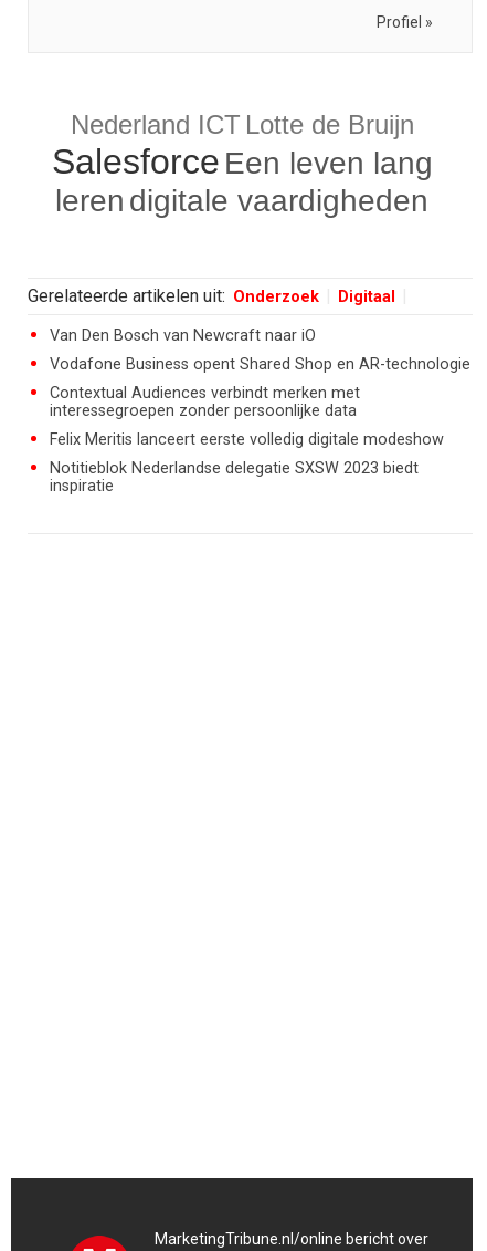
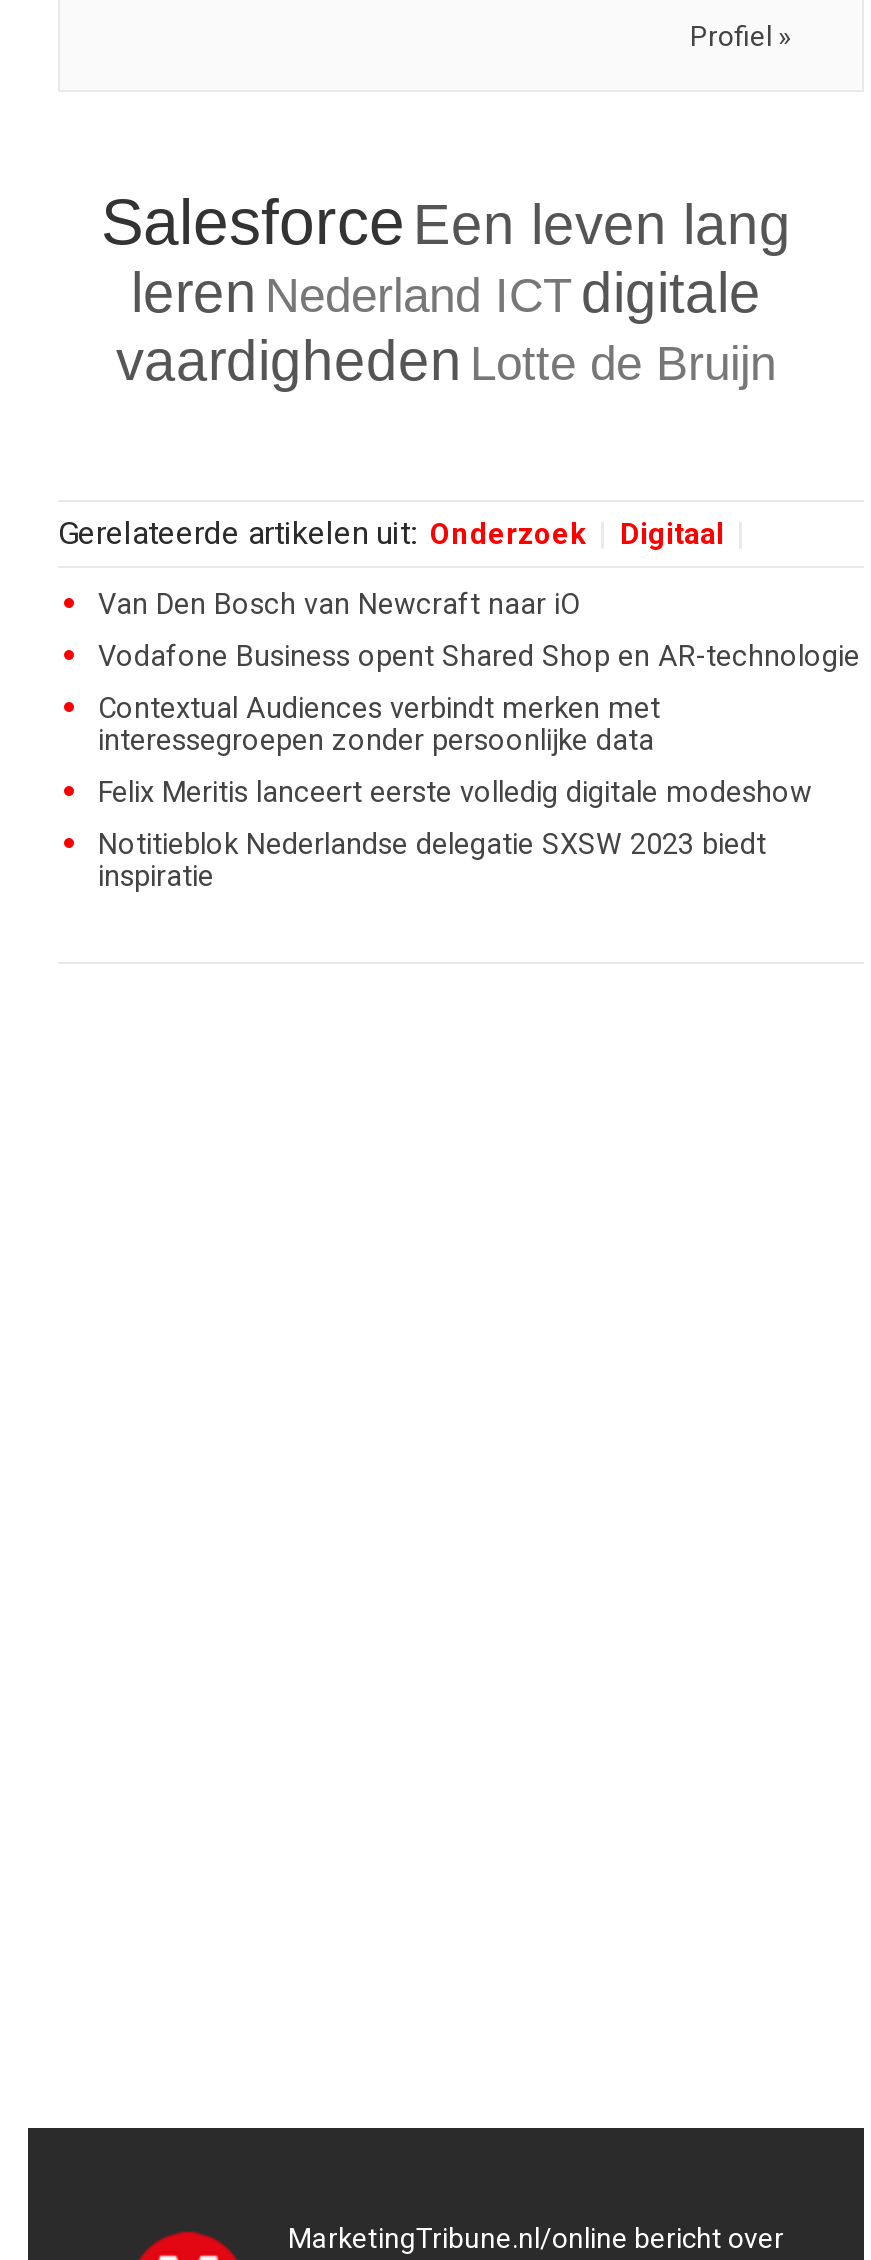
- Nederland ICT Lotte de Bruijn

moved up: Salesforce Een leven lang

- leren digitale vaardigheden
+ leren Nederland ICT digitale
+ vaardigheden Lotte de Bruijn
